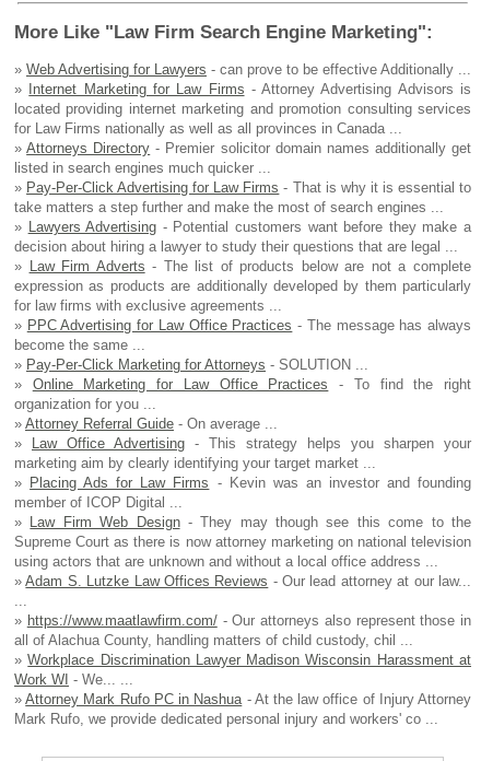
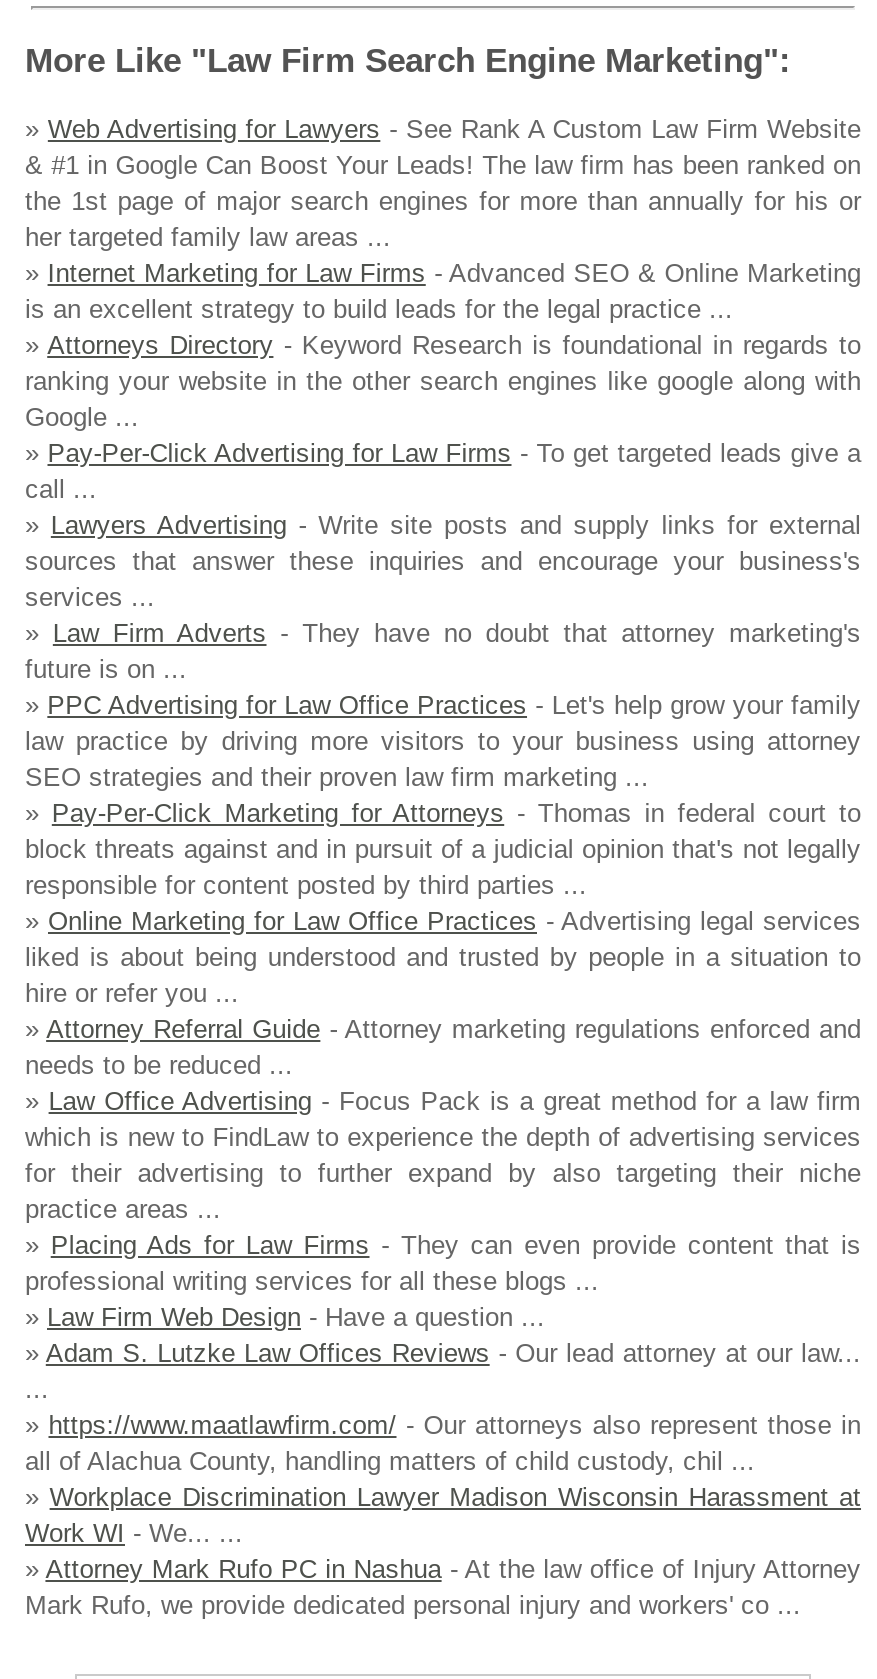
- » Web Advertising for Lawyers - can prove to be effective Additionally ...
- » Internet Marketing for Law Firms - Attorney Advertising Advisors is
- located providing internet marketing and promotion consulting services
- for Law Firms nationally as well as all provinces in Canada ...
- » Attorneys Directory - Premier solicitor domain names additionally get
- listed in search engines much quicker ...
- » Pay-Per-Click Advertising for Law Firms - That is why it is essential to
- take matters a step further and make the most of search engines ...
- » Lawyers Advertising - Potential customers want before they make a
- decision about hiring a lawyer to study their questions that are legal ...
- » Law Firm Adverts - The list of products below are not a complete
- expression as products are additionally developed by them particularly
- for law firms with exclusive agreements ...
- » PPC Advertising for Law Office Practices - The message has always
- become the same ...
- » Pay-Per-Click Marketing for Attorneys - SOLUTION ...
- » Online Marketing for Law Office Practices - To find the right
- organization for you ...
- » Attorney Referral Guide - On average ...
- » Law Office Advertising - This strategy helps you sharpen your
- marketing aim by clearly identifying your target market ...
- » Placing Ads for Law Firms - Kevin was an investor and founding
- member of ICOP Digital ...
- » Law Firm Web Design - They may though see this come to the
- Supreme Court as there is now attorney marketing on national television
- using actors that are unknown and without a local office address ...
+ » Web Advertising for Lawyers - See Rank A Custom Law Firm Website
+ & #1 in Google Can Boost Your Leads! The law firm has been ranked on
+ the 1st page of major search engines for more than annually for his or
+ her targeted family law areas ...
+ » Internet Marketing for Law Firms - Advanced SEO & Online Marketing
+ is an excellent strategy to build leads for the legal practice ...
+ » Attorneys Directory - Keyword Research is foundational in regards to
+ ranking your website in the other search engines like google along with
+ Google ...
+ » Pay-Per-Click Advertising for Law Firms - To get targeted leads give a
+ call ...
+ » Lawyers Advertising - Write site posts and supply links for external
+ sources that answer these inquiries and encourage your business's
+ services ...
+ » Law Firm Adverts - They have no doubt that attorney marketing's
+ future is on ...
+ » PPC Advertising for Law Office Practices - Let's help grow your family
+ law practice by driving more visitors to your business using attorney
+ SEO strategies and their proven law firm marketing ...
+ » Pay-Per-Click Marketing for Attorneys - Thomas in federal court to
+ block threats against and in pursuit of a judicial opinion that's not legally
+ responsible for content posted by third parties ...
+ » Online Marketing for Law Office Practices - Advertising legal services
+ liked is about being understood and trusted by people in a situation to
+ hire or refer you ...
+ » Attorney Referral Guide - Attorney marketing regulations enforced and
+ needs to be reduced ...
+ » Law Office Advertising - Focus Pack is a great method for a law firm
+ which is new to FindLaw to experience the depth of advertising services
+ for their advertising to further expand by also targeting their niche
+ practice areas ...
+ » Placing Ads for Law Firms - They can even provide content that is
+ professional writing services for all these blogs ...
+ » Law Firm Web Design - Have a question ...
